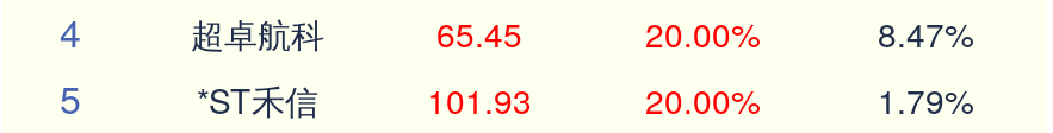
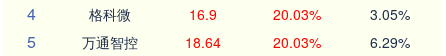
- 超卓航科
- 65.45
- 20.00%
- 8.47%
+ 格科微
+ 16.9
+ 20.03%
+ 3.05%

- *ST禾信
- 101.93
- 20.00%
- 1.79%
+ 万通智控
+ 18.64
+ 20.03%
+ 6.29%
